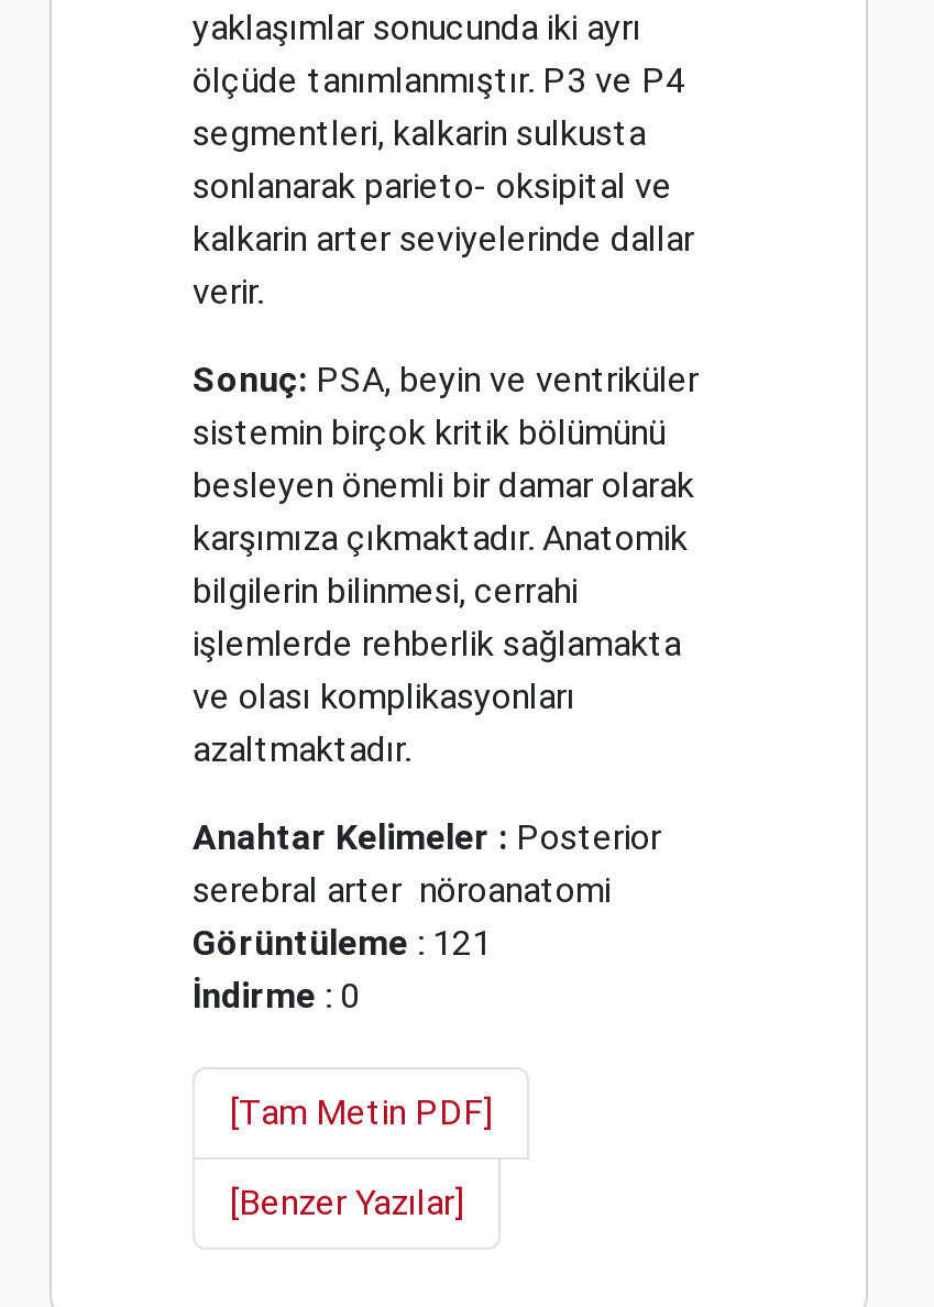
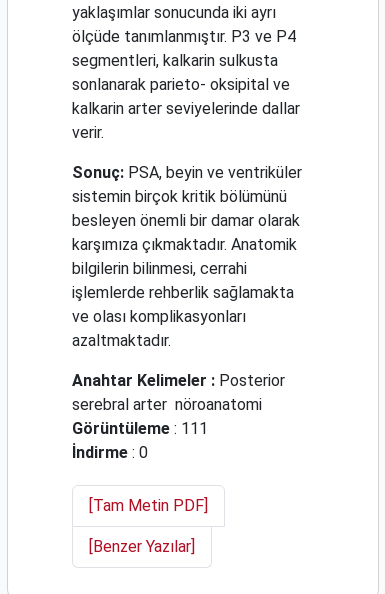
- Görüntüleme: 121
+ Görüntüleme: 111
